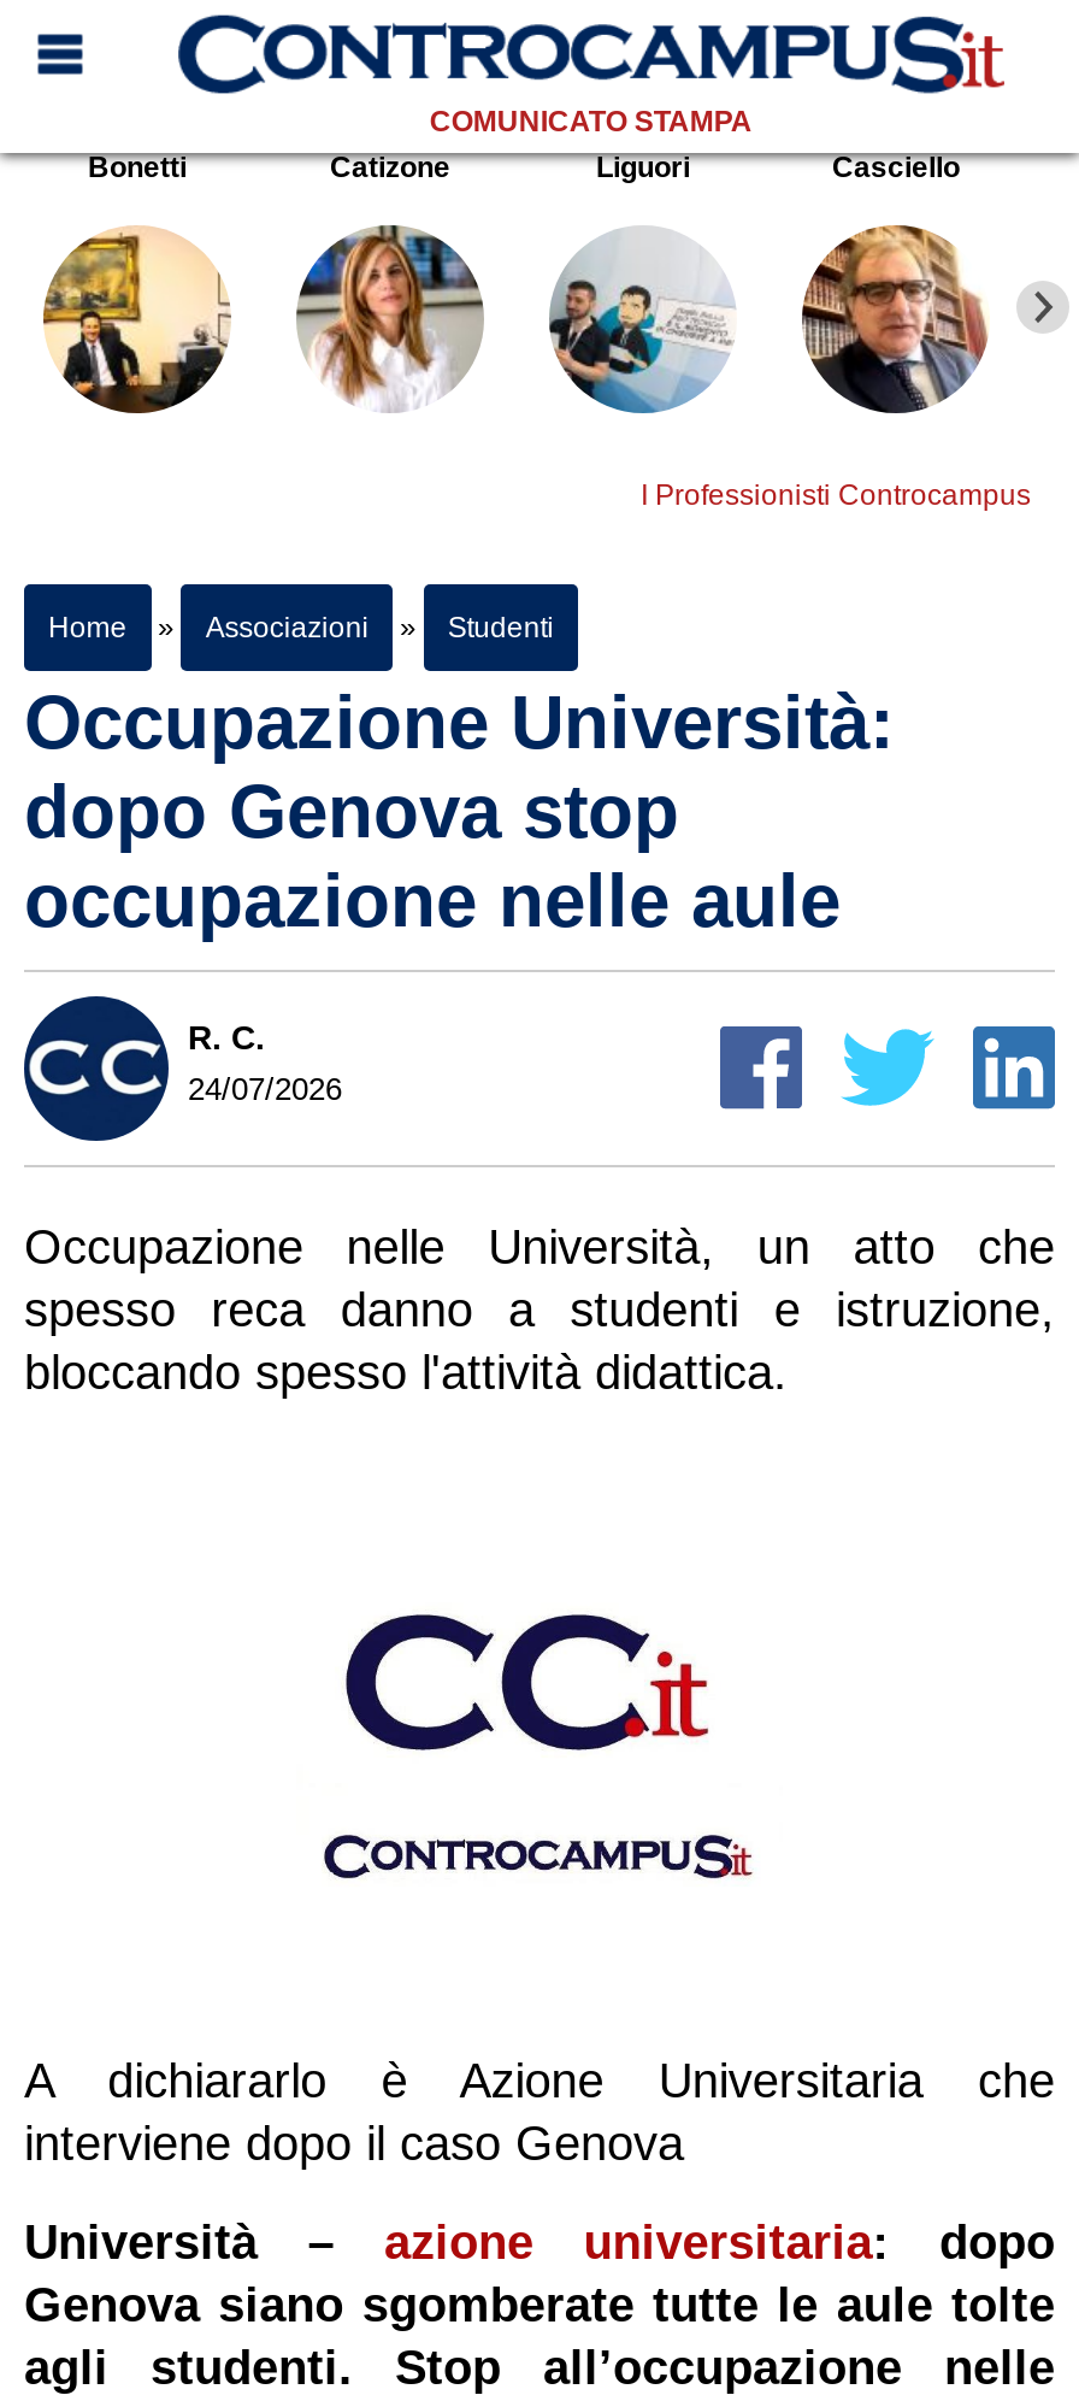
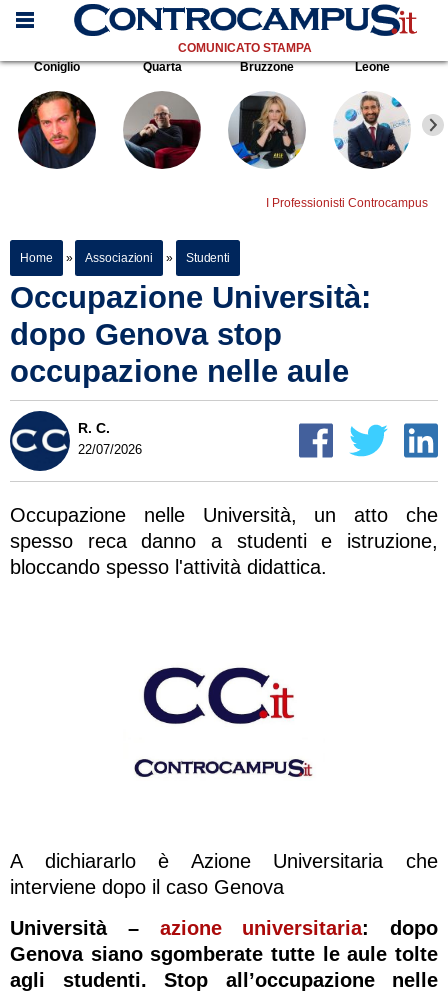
- Bonetti
- Catizone
- Liguori
- Casciello
+ Coniglio
+ Quarta
+ Bruzzone
+ Leone

- [image]
+ [image]

- [image]
+ [image]

- [image]
+ [image]

- [image]
+ [image]

- 24/07/2026
+ 22/07/2026
